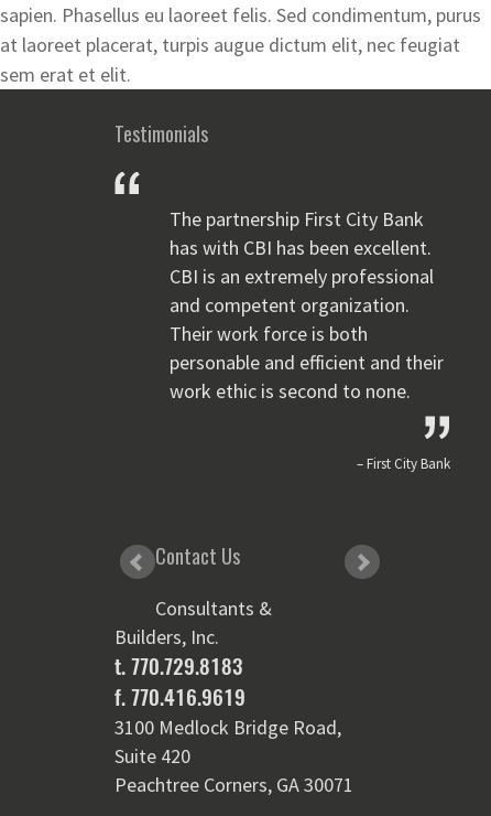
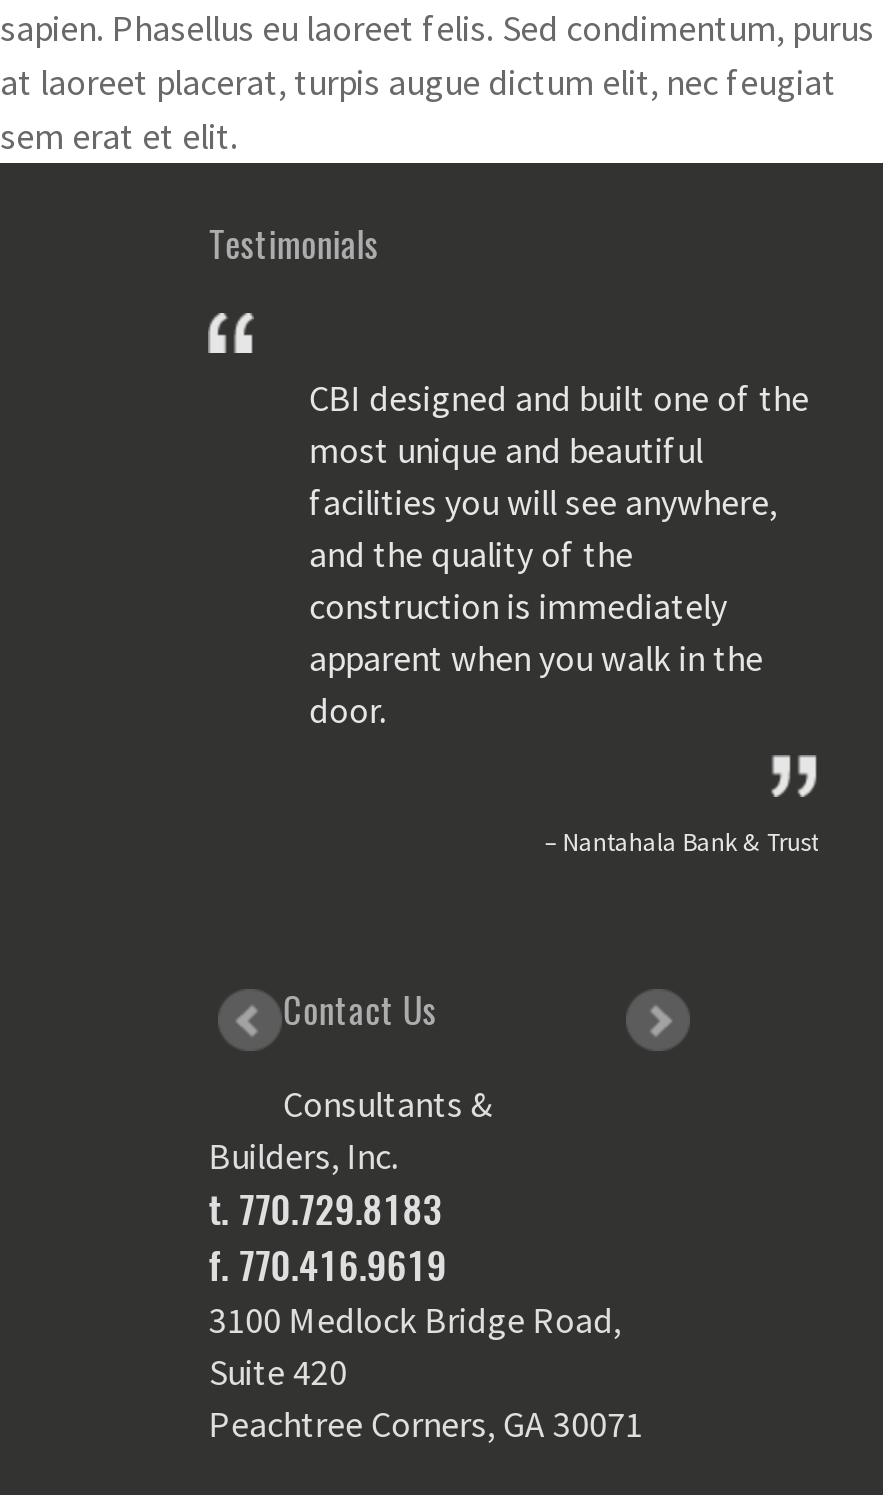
- The partnership First City Bank
- has with CBI has been excellent.
- CBI is an extremely professional
- and competent organization.
- Their work force is both
- personable and efficient and their
- work ethic is second to none.
+ CBI designed and built one of the
+ most unique and beautiful
+ facilities you will see anywhere,
+ and the quality of the
+ construction is immediately
+ apparent when you walk in the
+ door.

- First City Bank
+ Nantahala Bank & Trust
